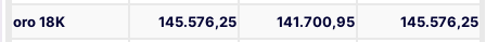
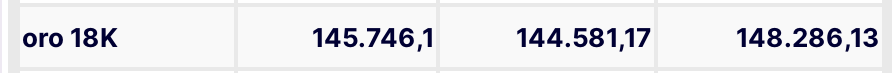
- 145.576,25
+ 145.746,1

- 141.700,95
+ 144.581,17

- 145.576,25
+ 148.286,13
